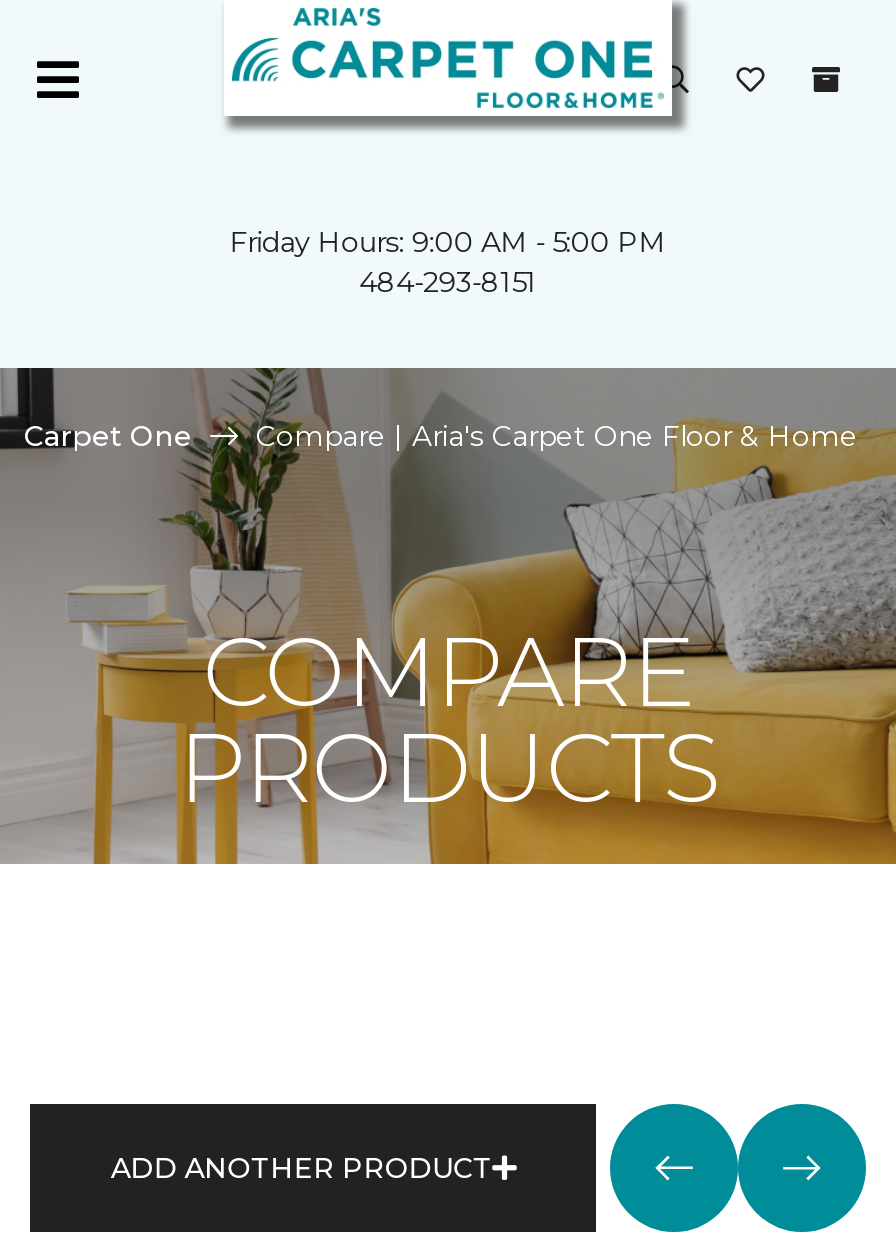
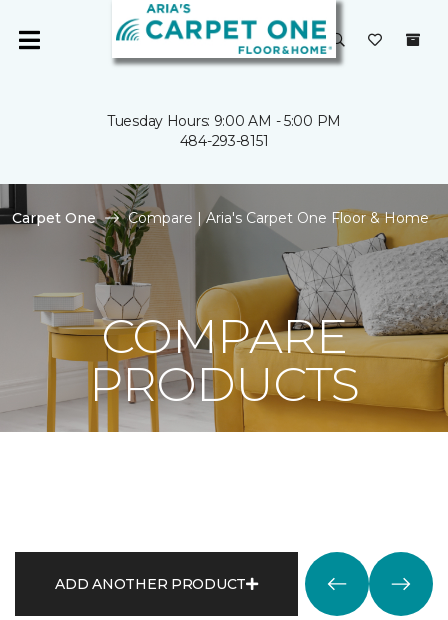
- Friday Hours: 9:00 AM - 5:00 PM
+ Tuesday Hours: 9:00 AM - 5:00 PM
